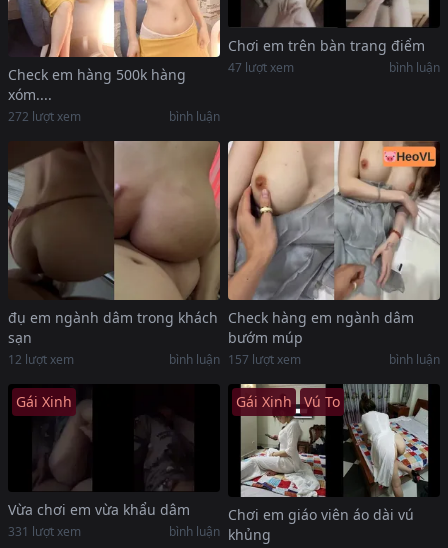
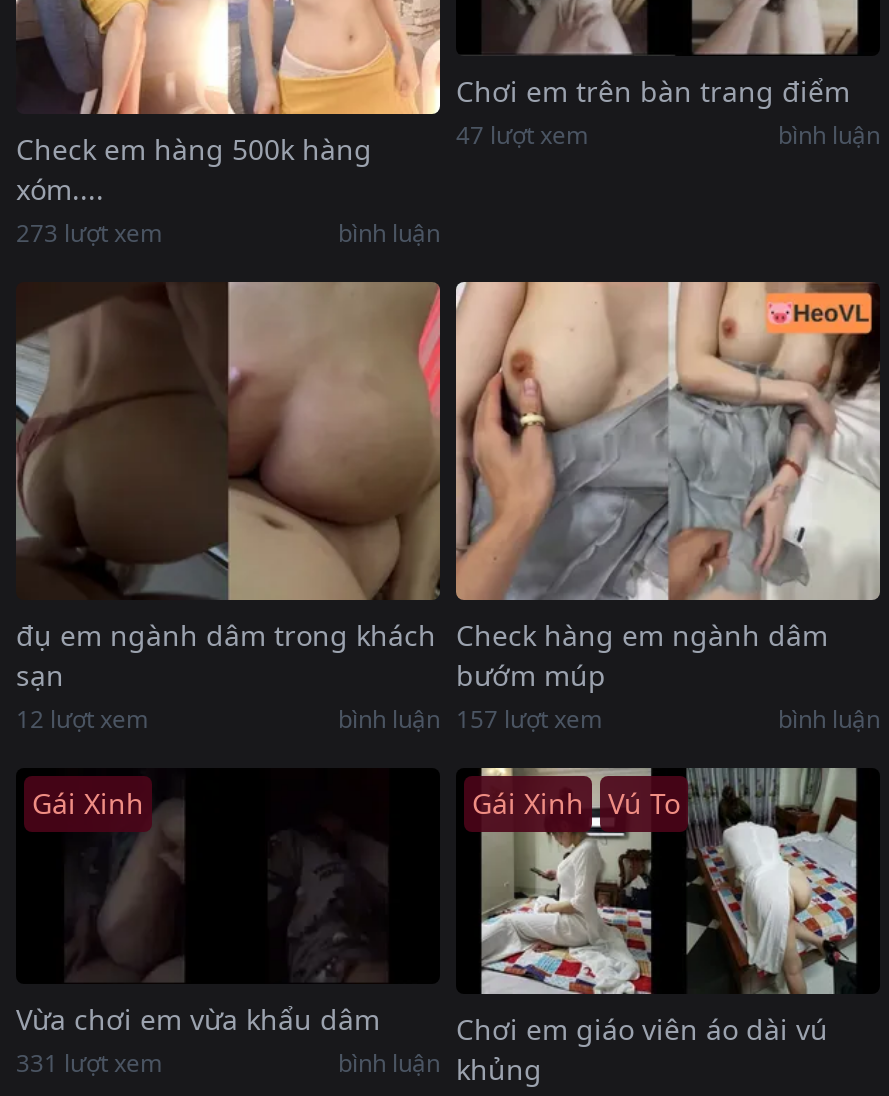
- 272 lượt xem
+ 273 lượt xem
